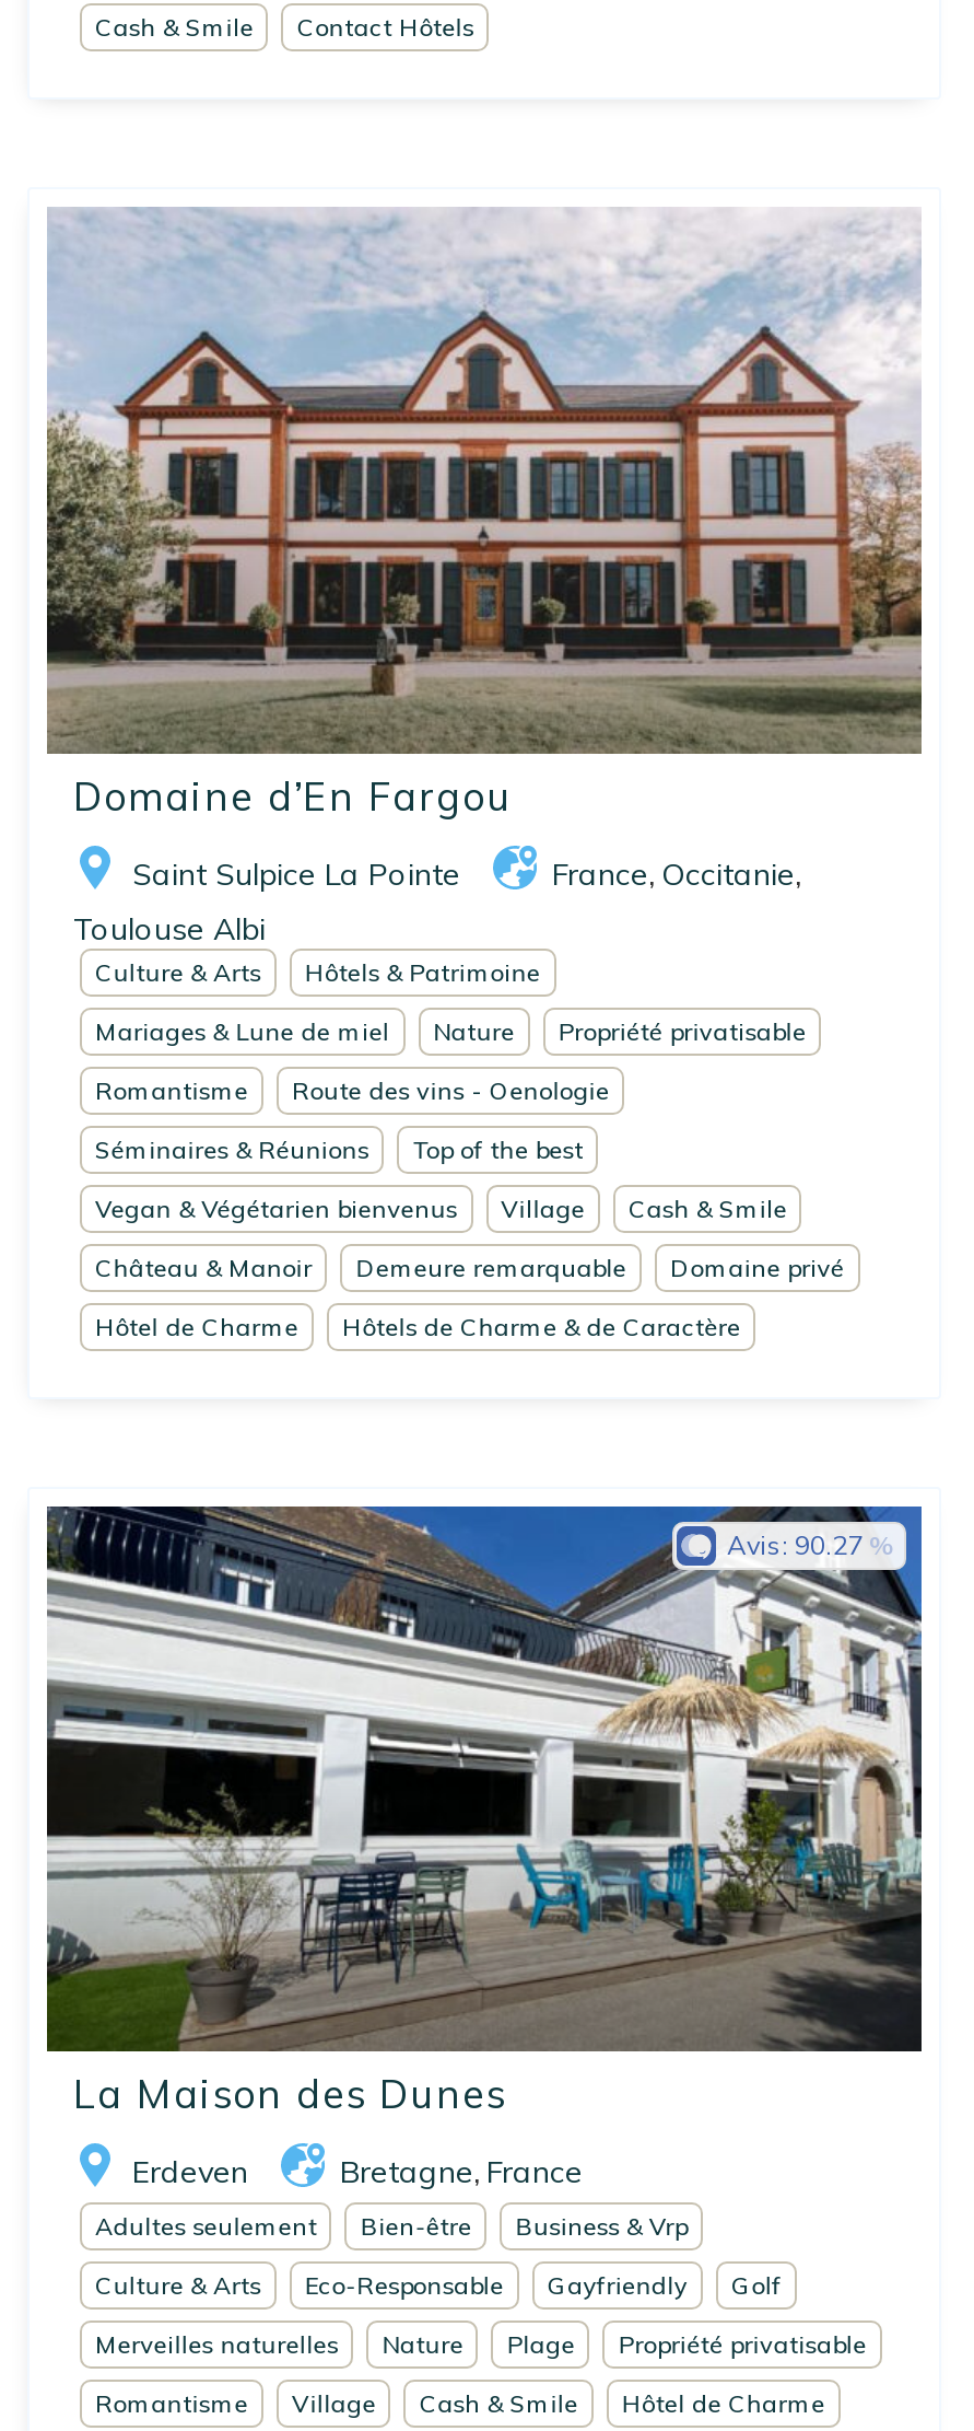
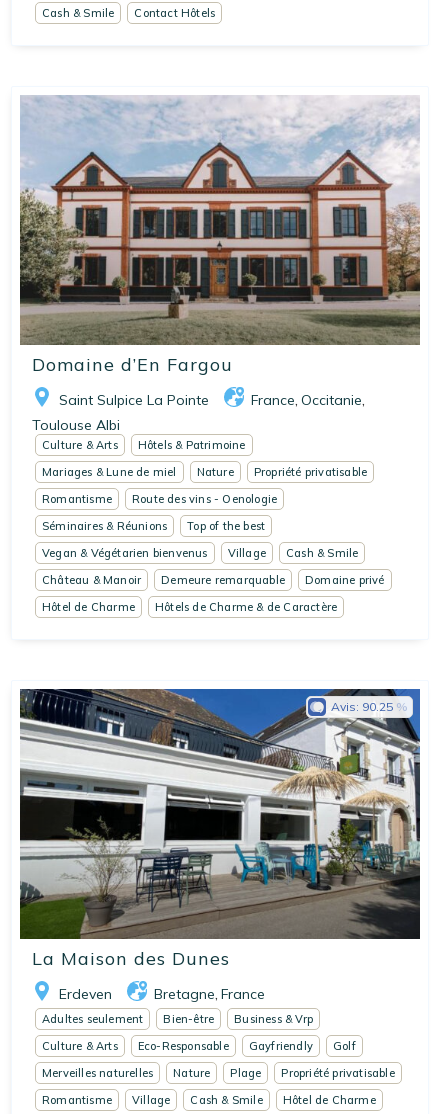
- Avis: 90.27
+ Avis: 90.25
